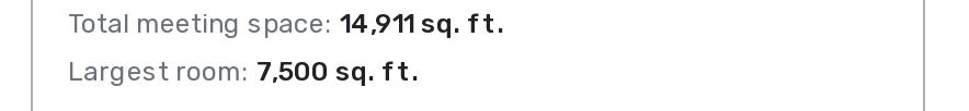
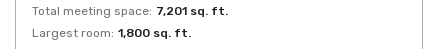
- Total meeting space: 14,911 sq. ft.
+ Total meeting space: 7,201 sq. ft.

- Largest room: 7,500 sq. ft.
+ Largest room: 1,800 sq. ft.
